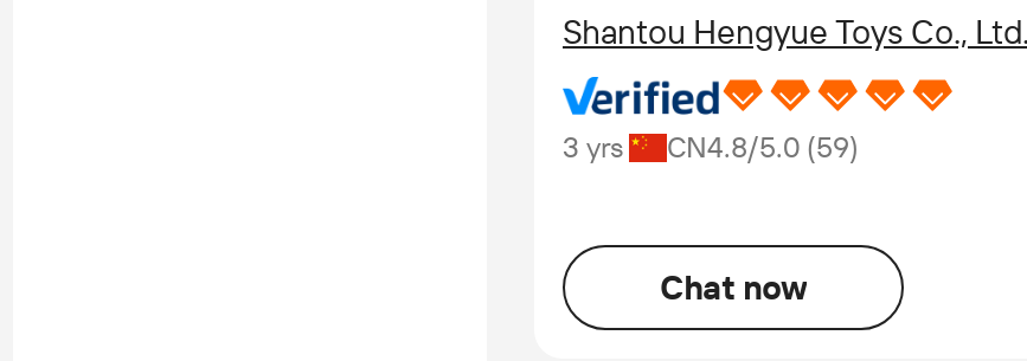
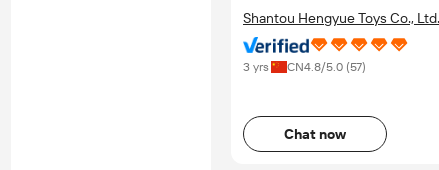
- 3 yrs CN4.8/5.0 (59)
+ 3 yrs CN4.8/5.0 (57)
